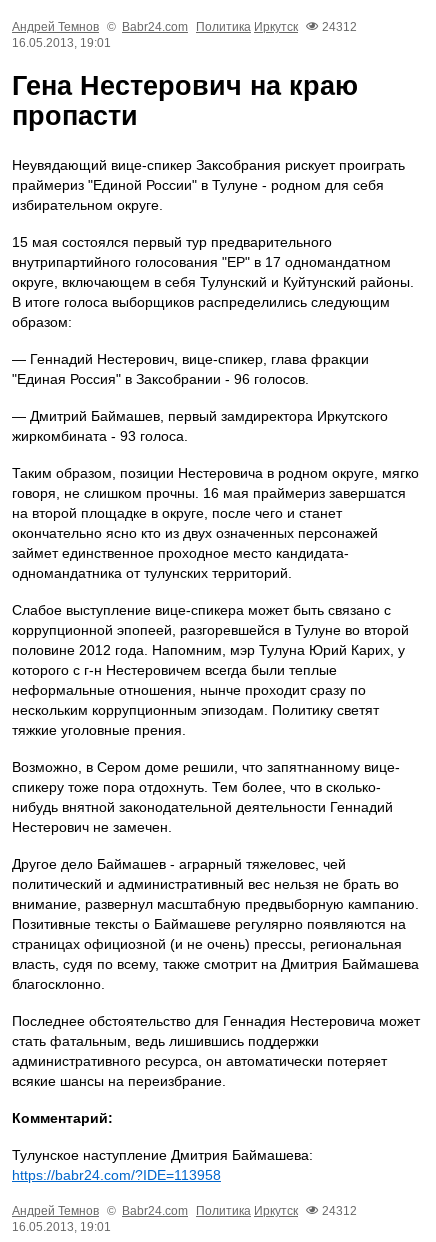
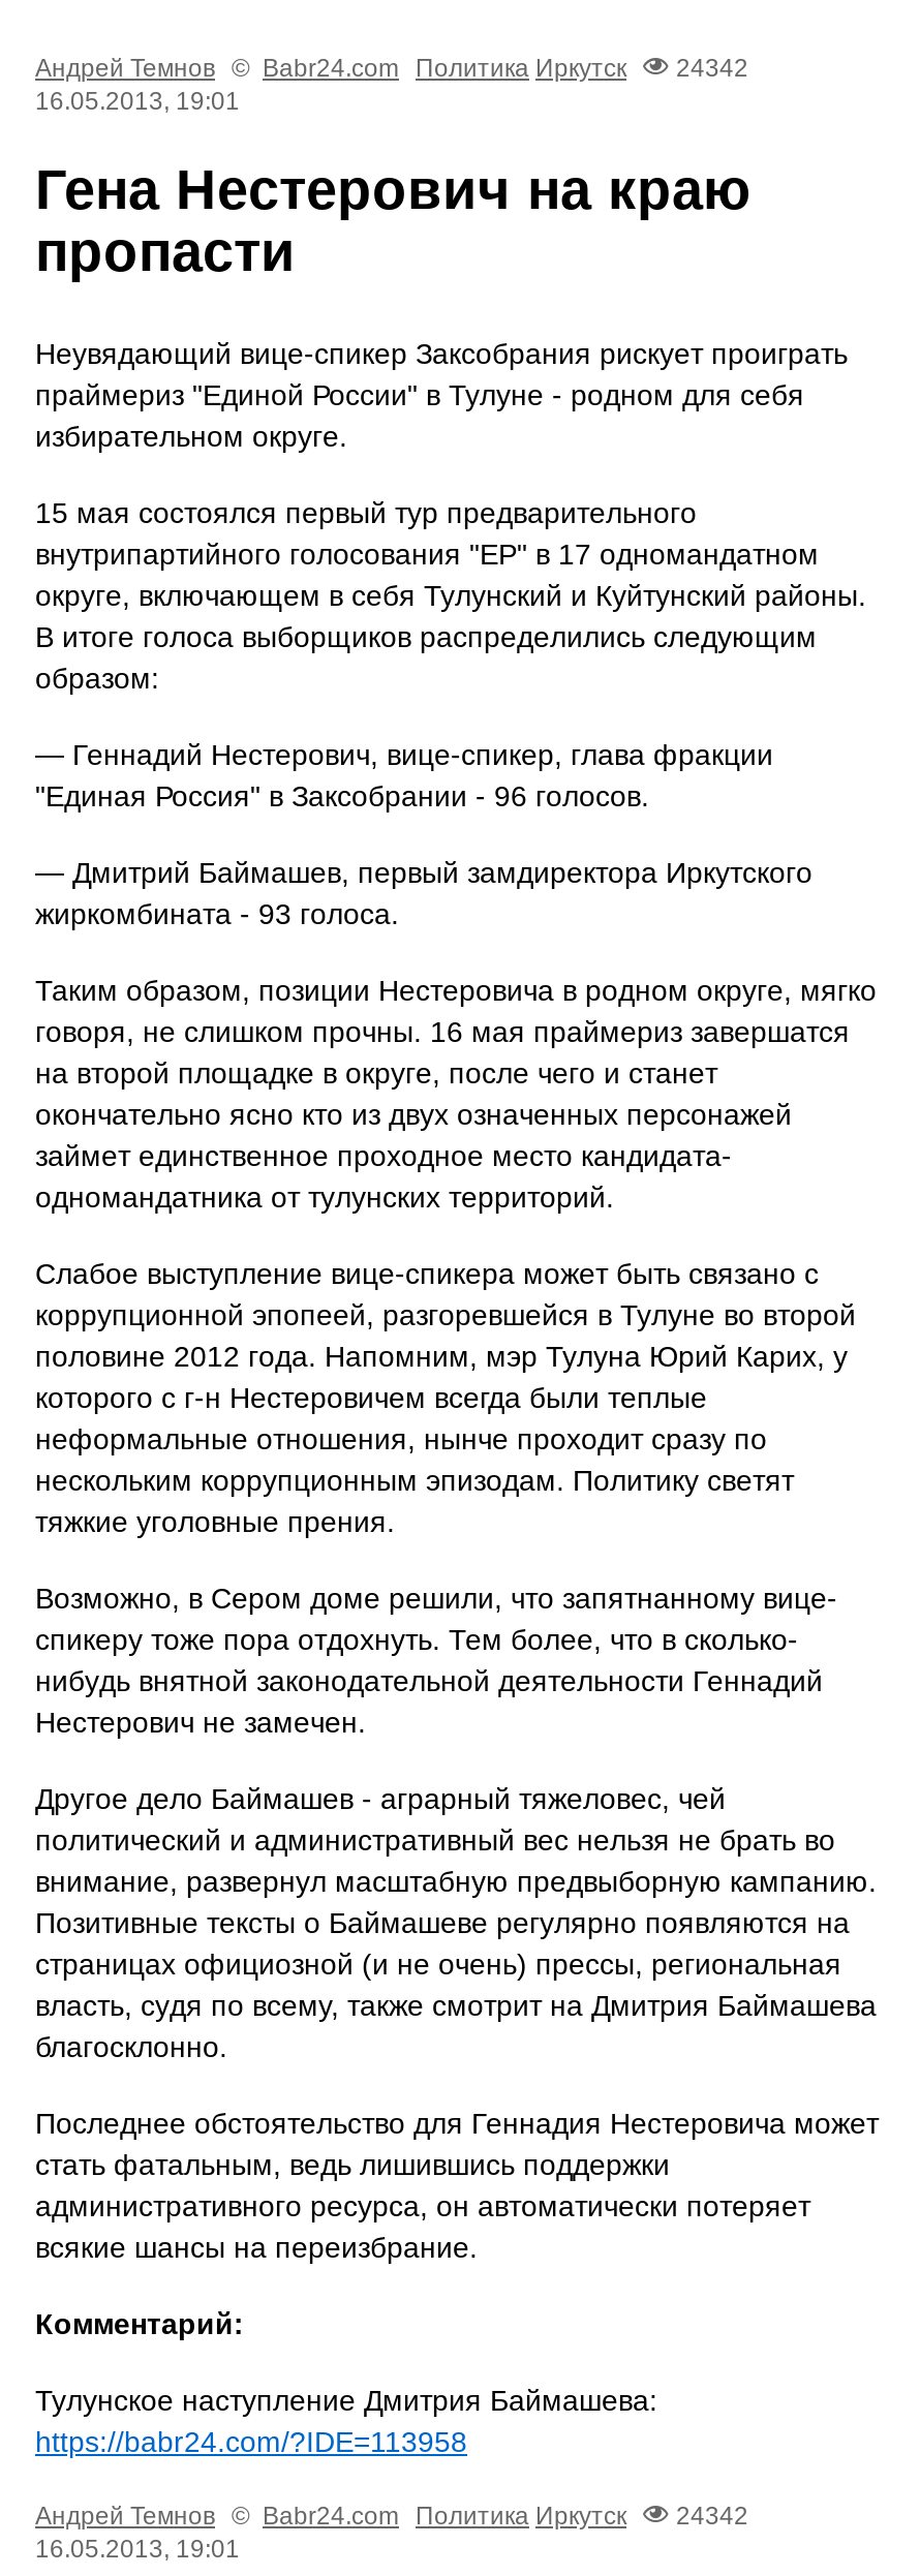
- Андрeй Темнов © Babr24.com Политика Иркутск 24312
+ Андрeй Темнов © Babr24.com Политика Иркутск 24342

- Андрeй Темнов © Babr24.com Политика Иркутск 24312
+ Андрeй Темнов © Babr24.com Политика Иркутск 24342
